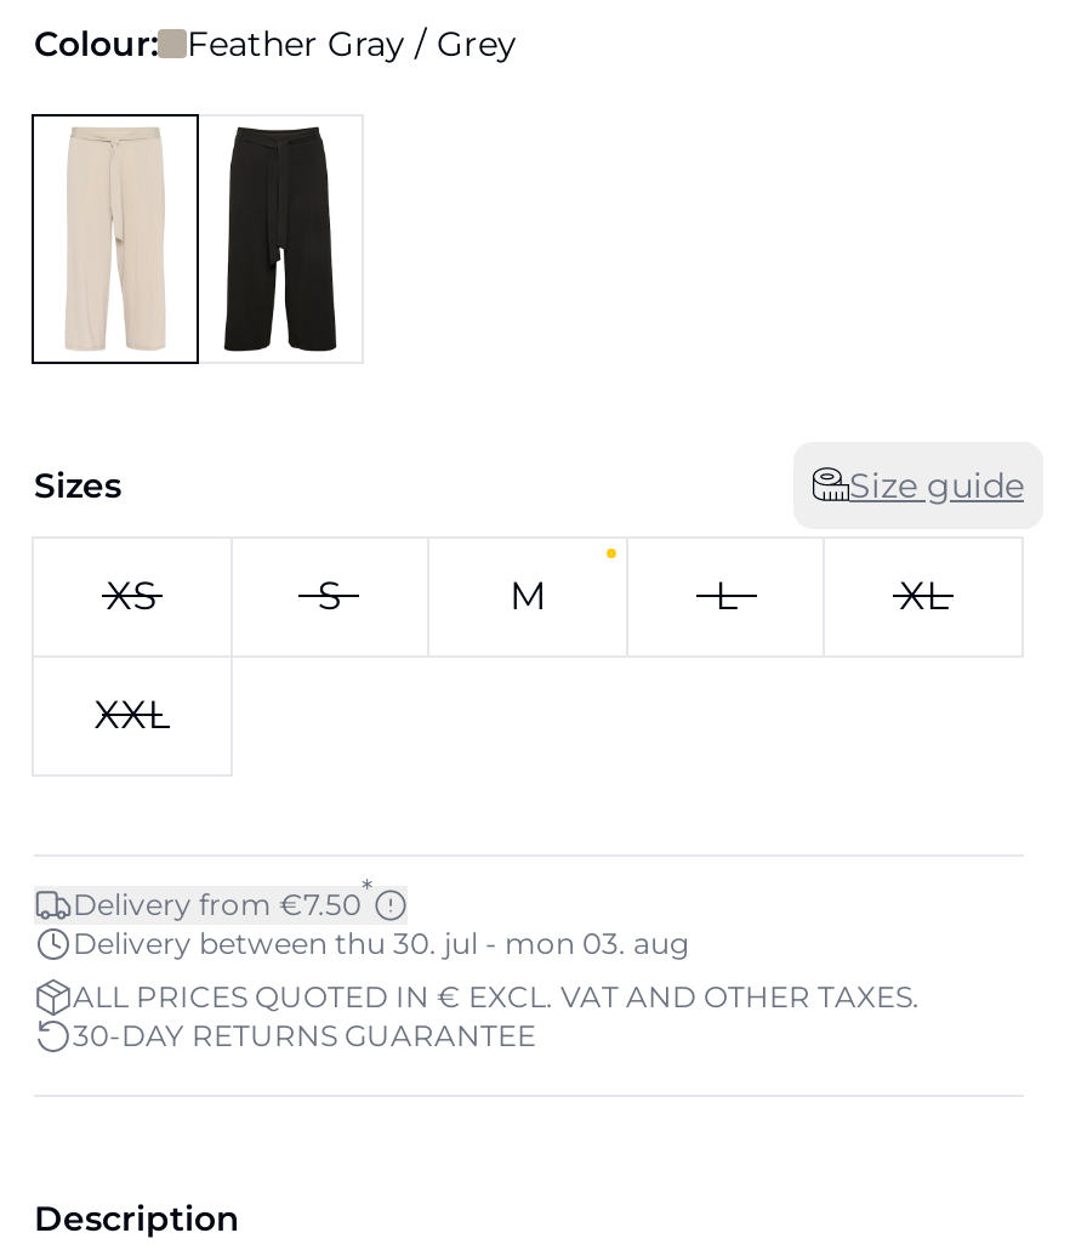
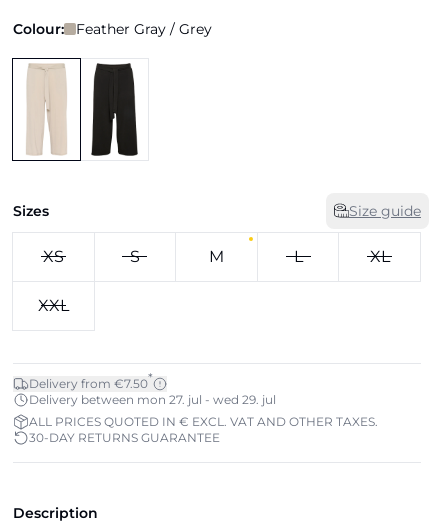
- Delivery between thu 30. jul - mon 03. aug
+ Delivery between mon 27. jul - wed 29. jul
